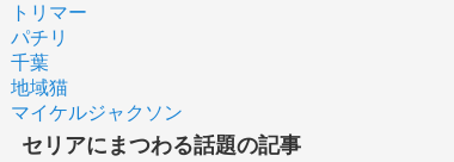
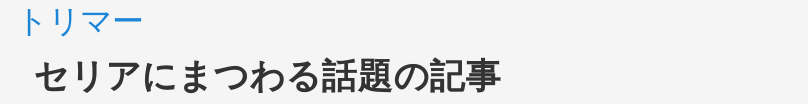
- パチリ
- 千葉
- 地域猫
- マイケルジャクソン
